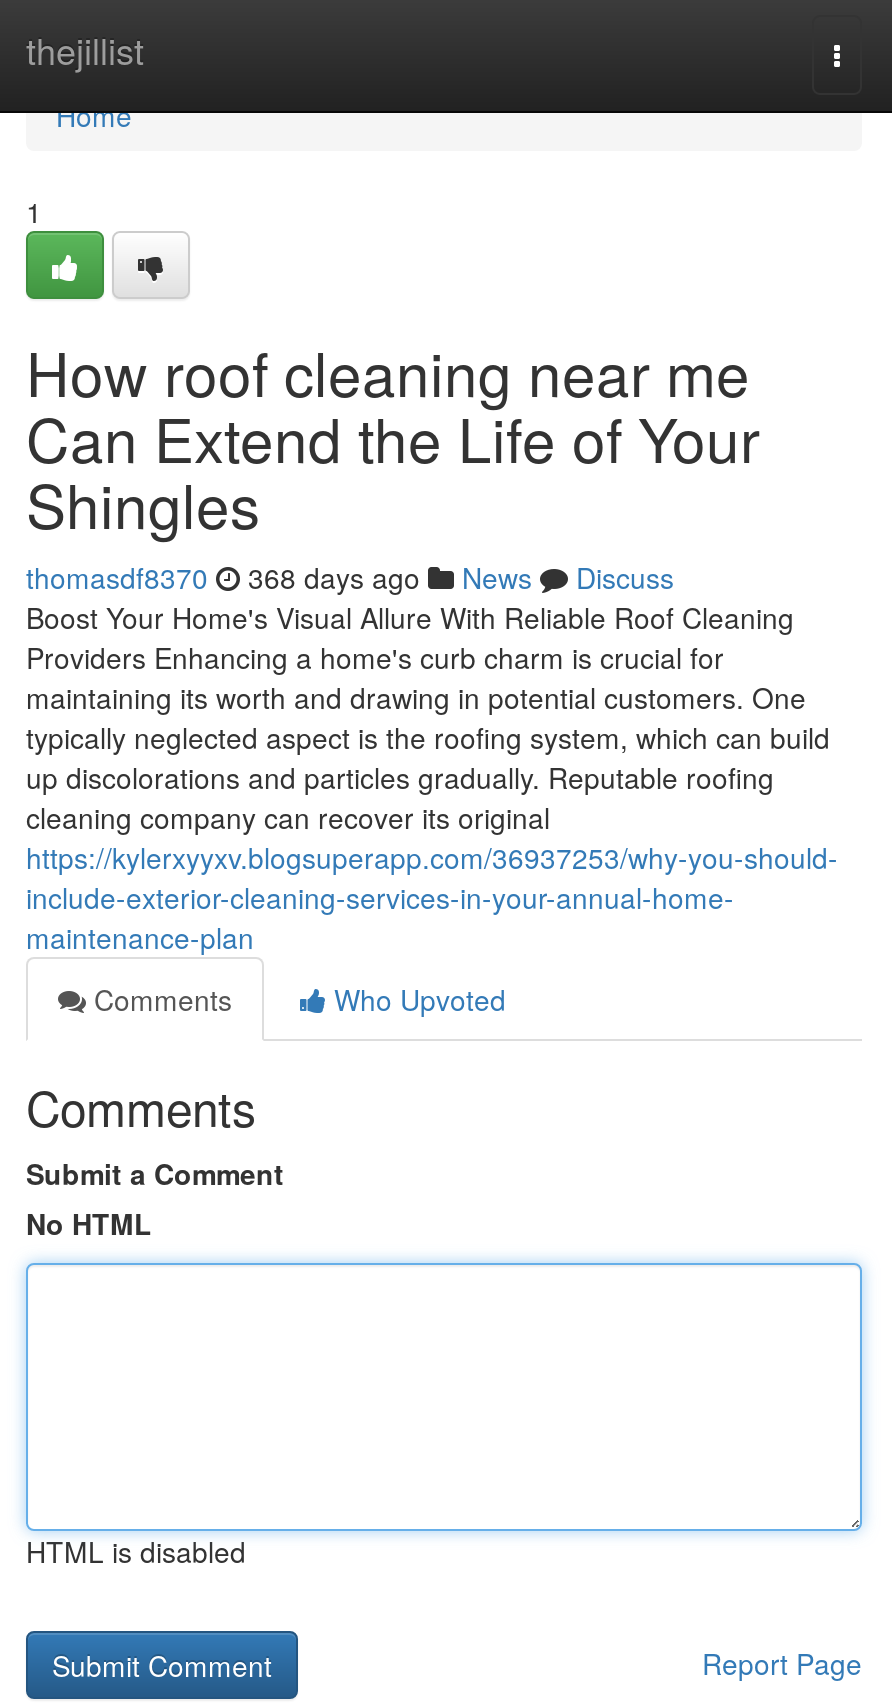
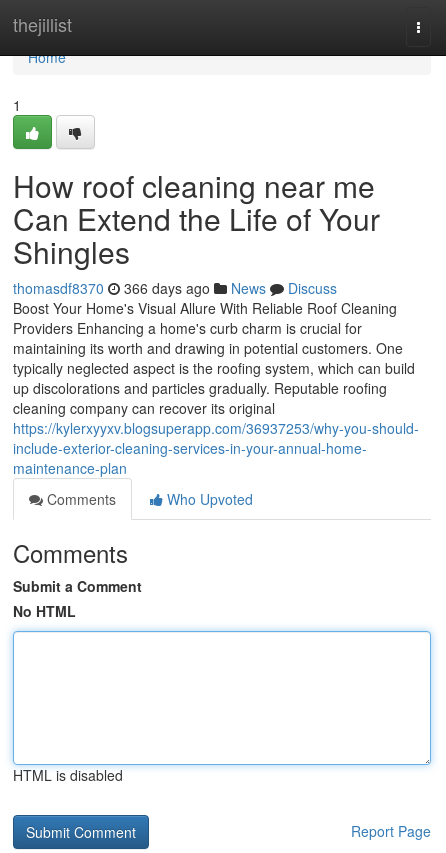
- thomasdf8370 368 days ago News Discuss
+ thomasdf8370 366 days ago News Discuss
